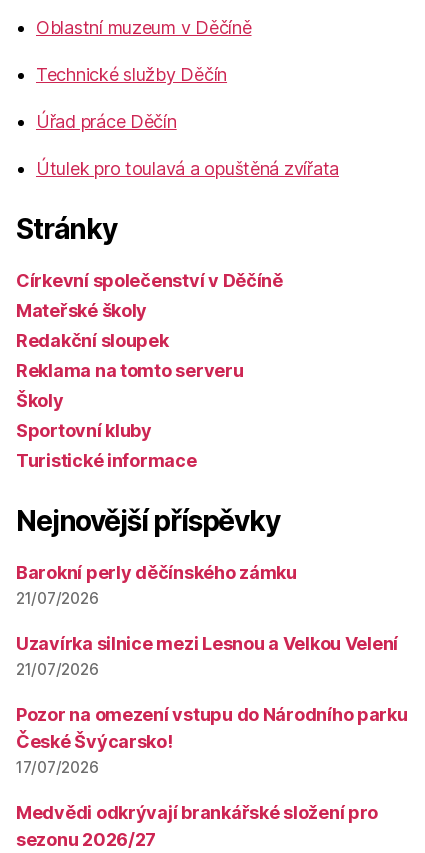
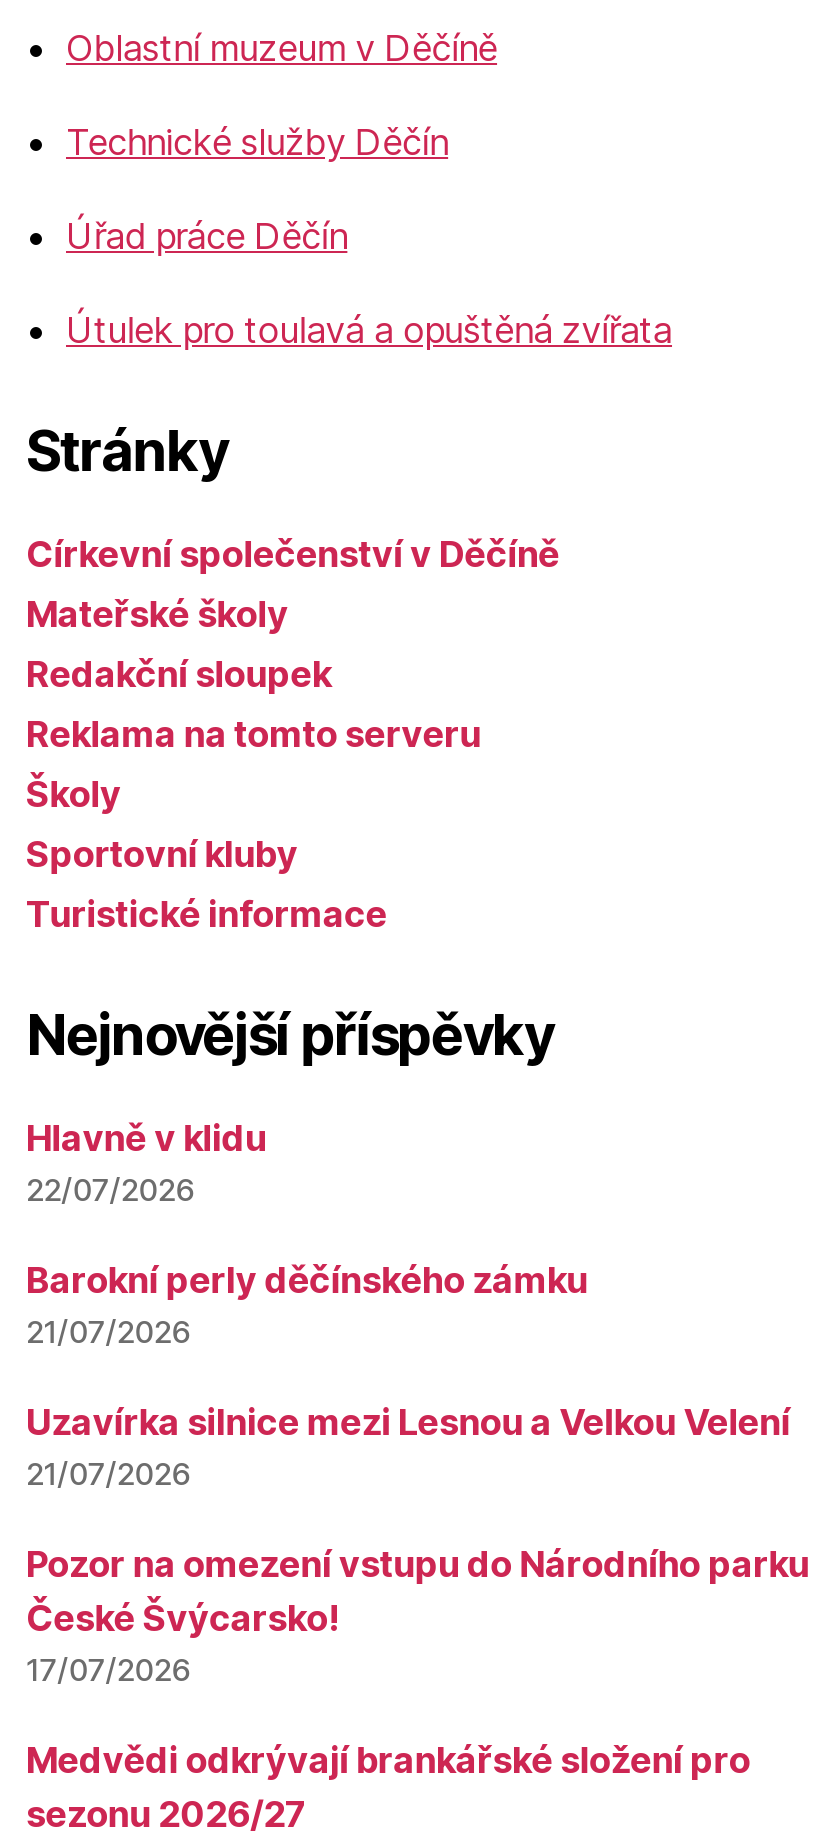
+ Hlavně v klidu
+ 22/07/2026
